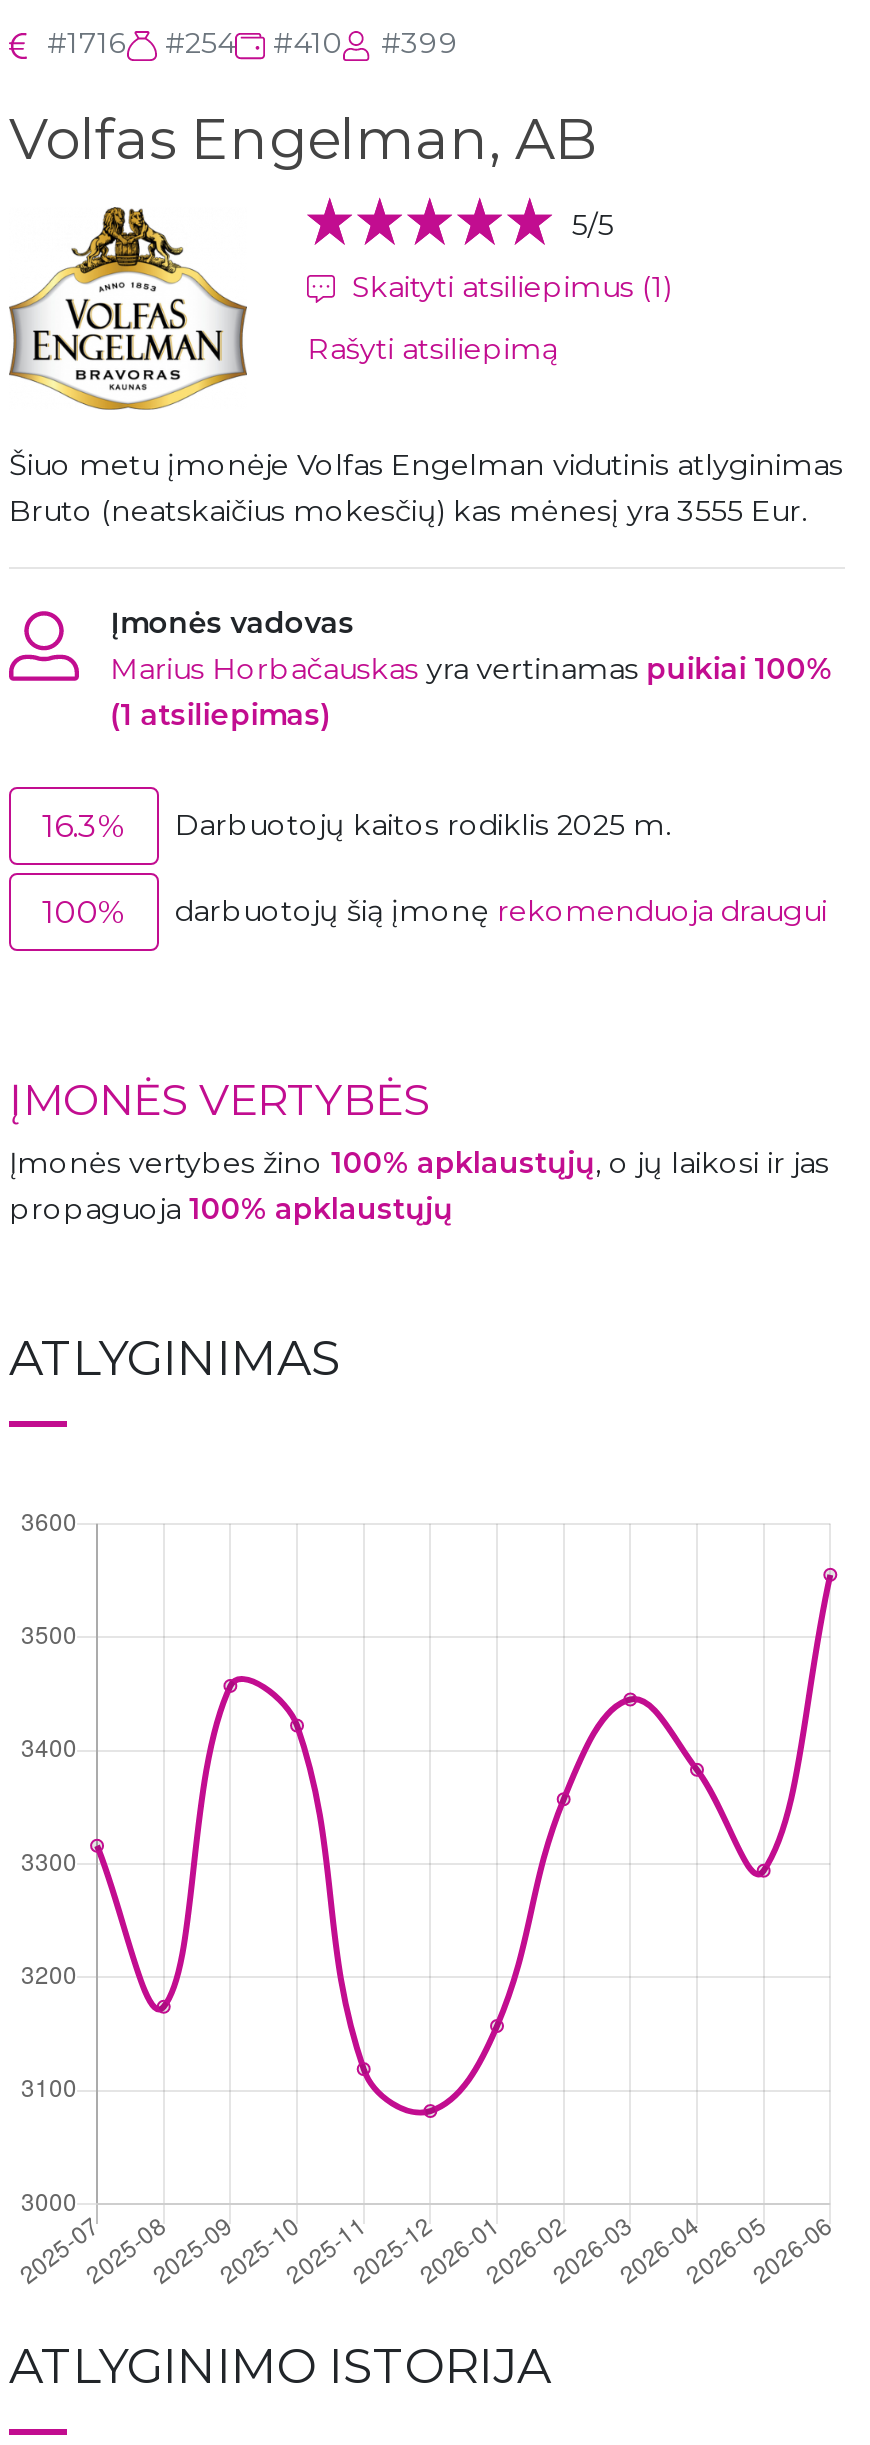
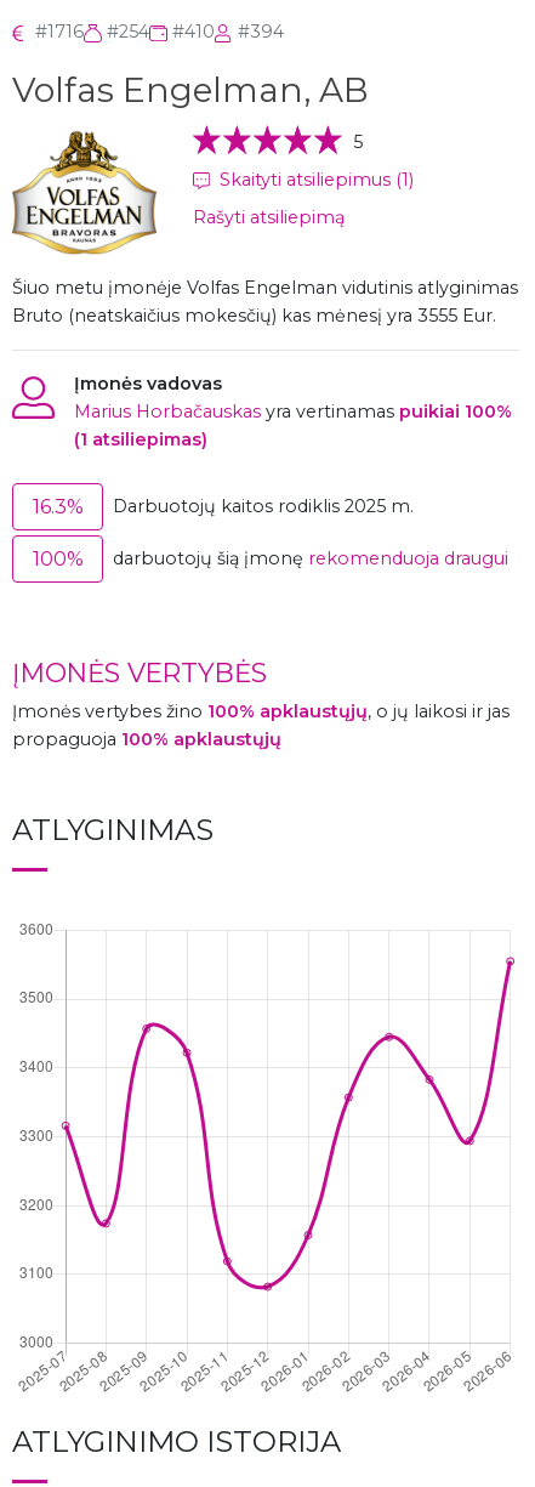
- #1716 #254 #410 #399
+ #1716 #254 #410 #394

- 5/5
+ 5
